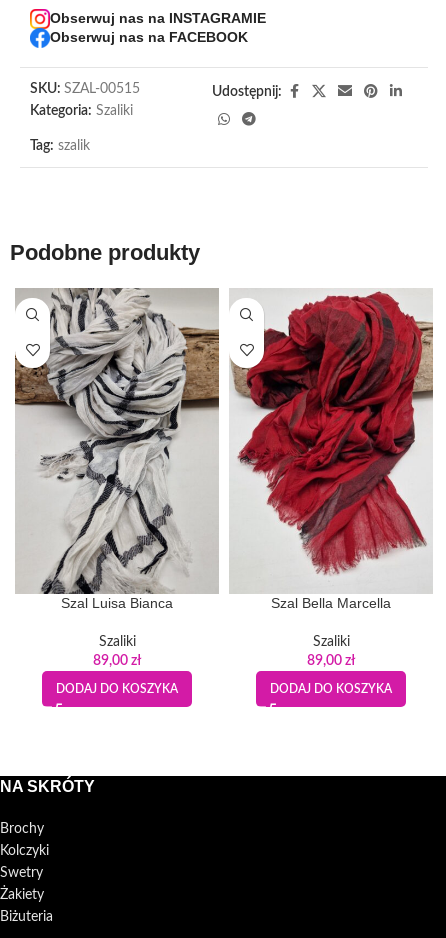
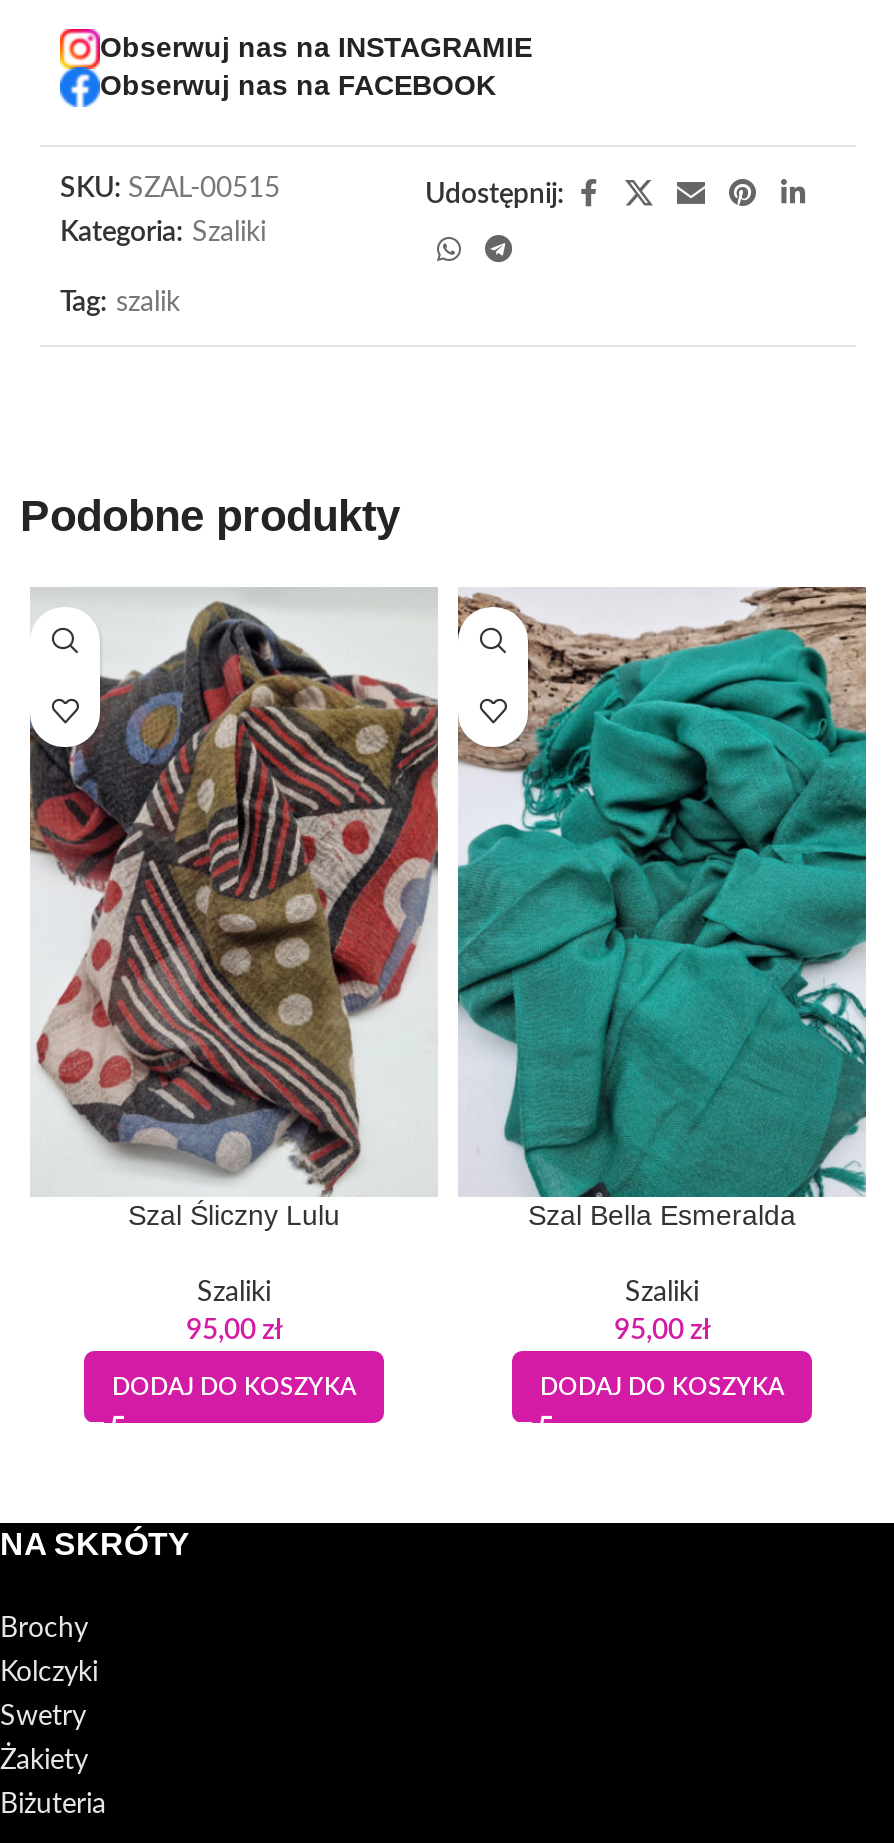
- [image]
- Szal Luisa Bianca
+ [image]
+ Szal Śliczny Lulu

- [image]
- Szal Bella Marcella
+ [image]
+ Szal Bella Esmeralda

- 89,00 zł
+ 95,00 zł

- 89,00 zł
+ 95,00 zł
